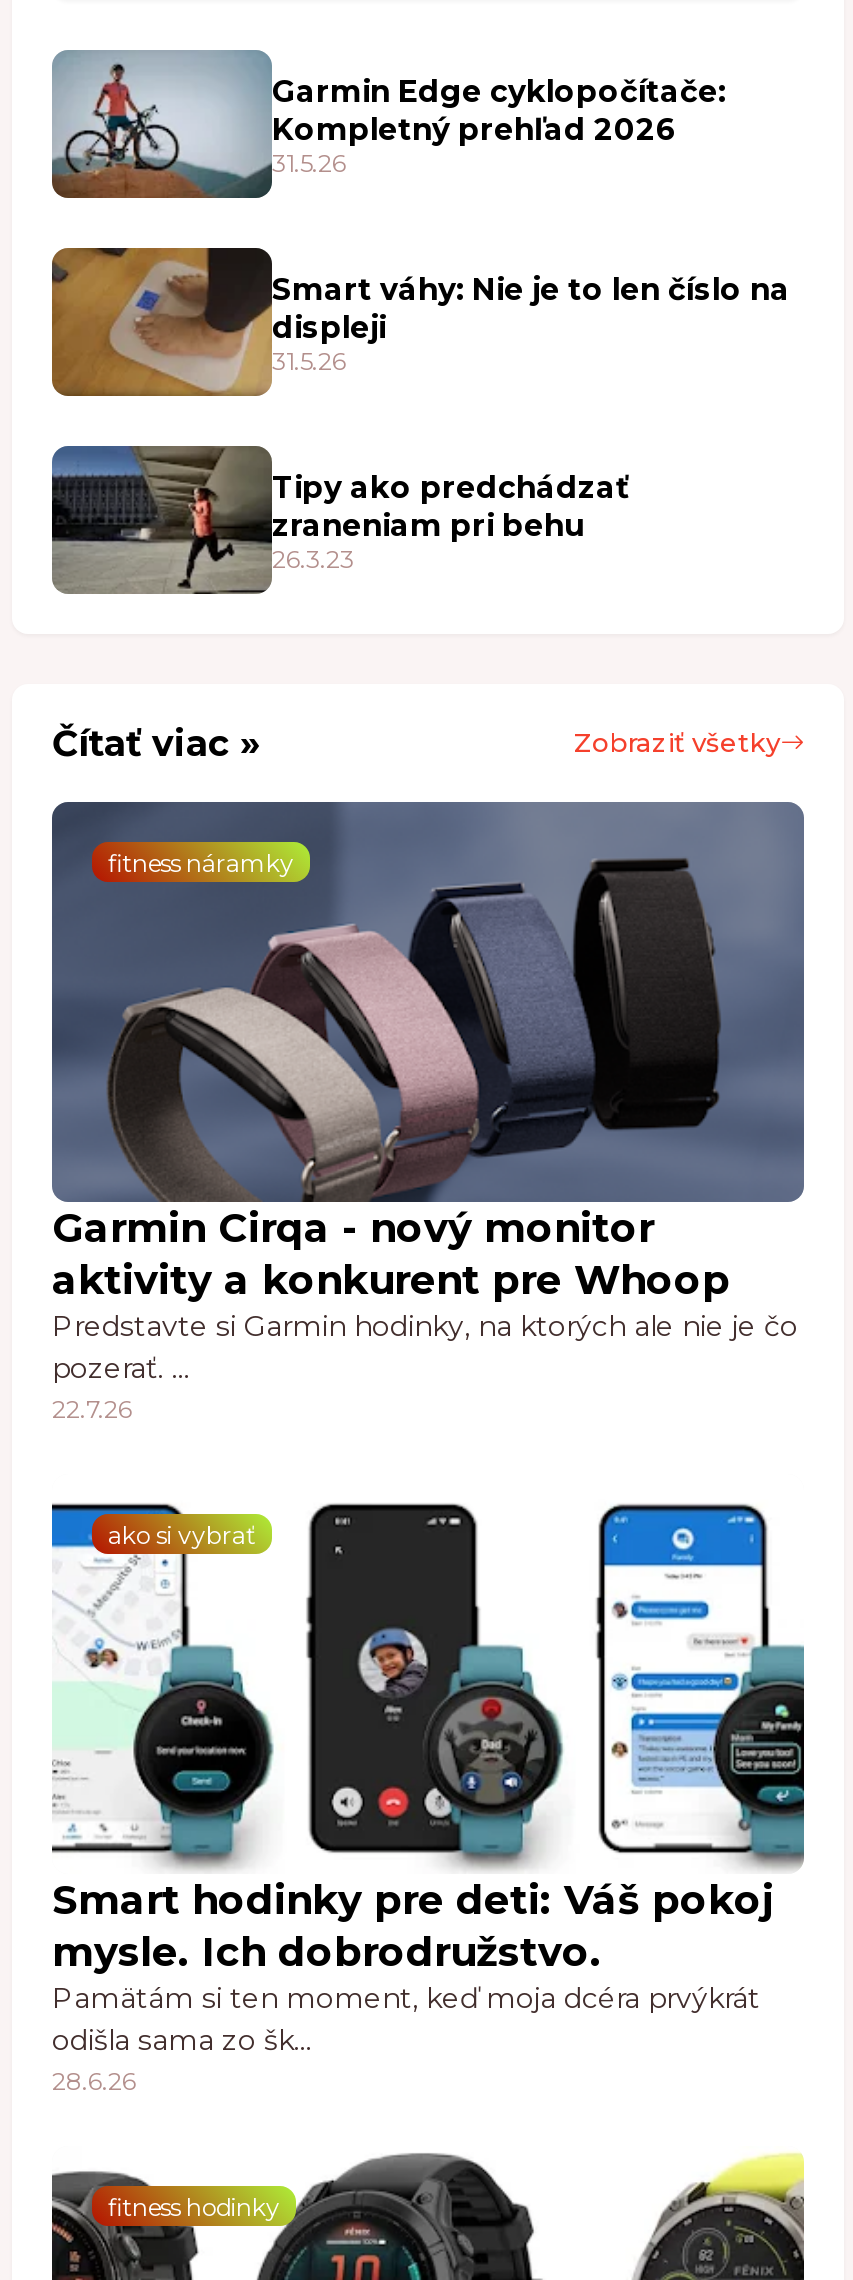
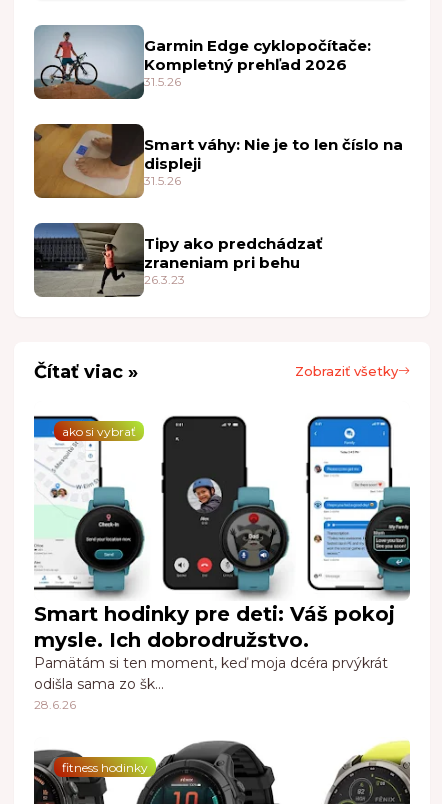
- [image]
- fitness náramky

- Garmin Cirqa - nový monitor
- aktivity a konkurent pre Whoop
- Predstavte si Garmin hodinky, na ktorých ale nie je čo
- pozerať. …
- 22.7.26
